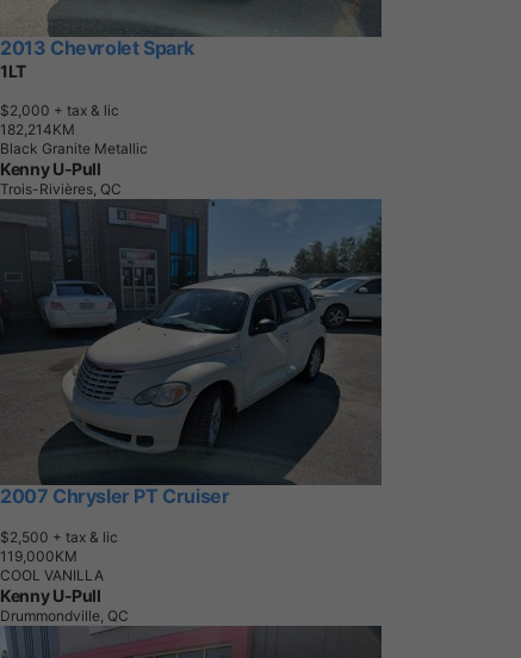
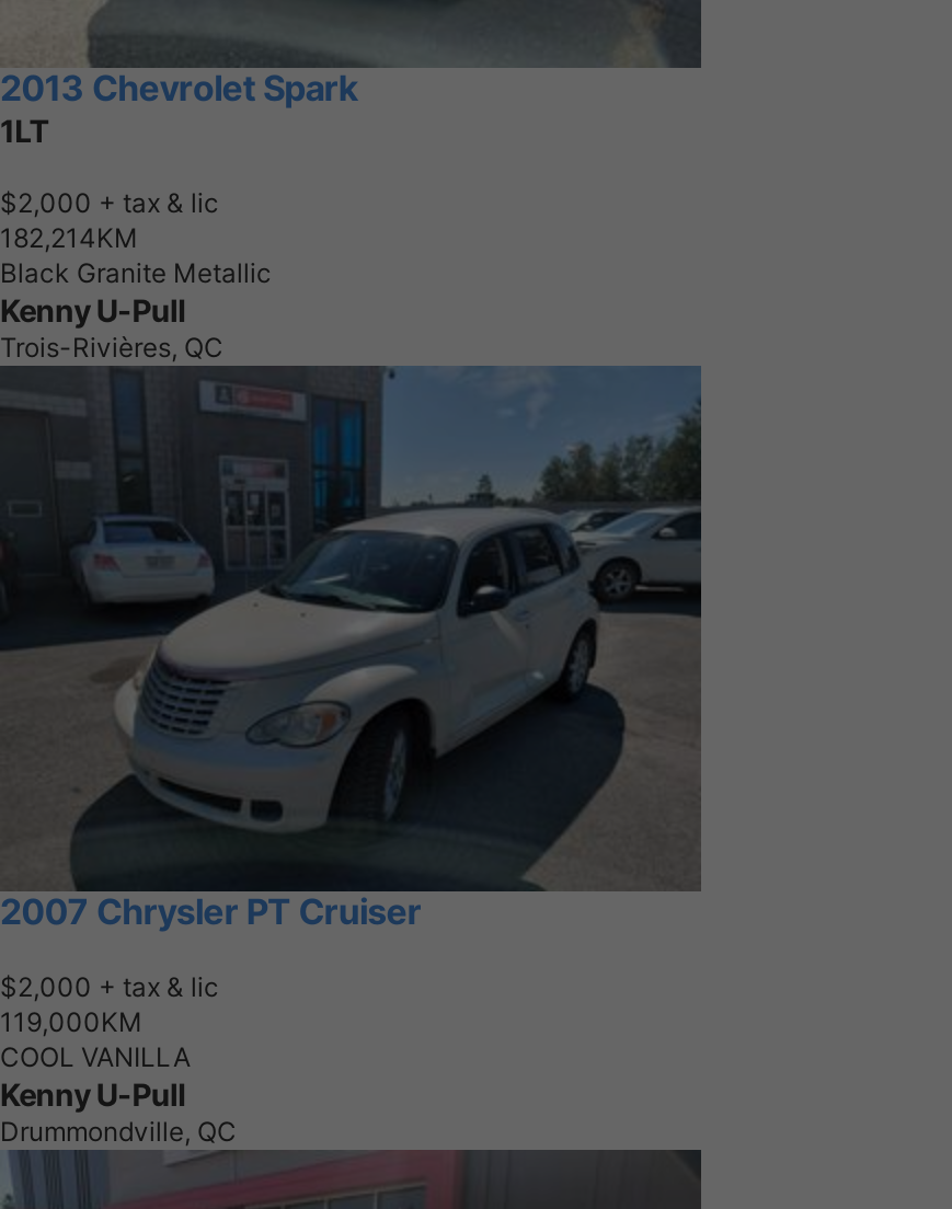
- $2,500 + tax & lic
+ $2,000 + tax & lic
